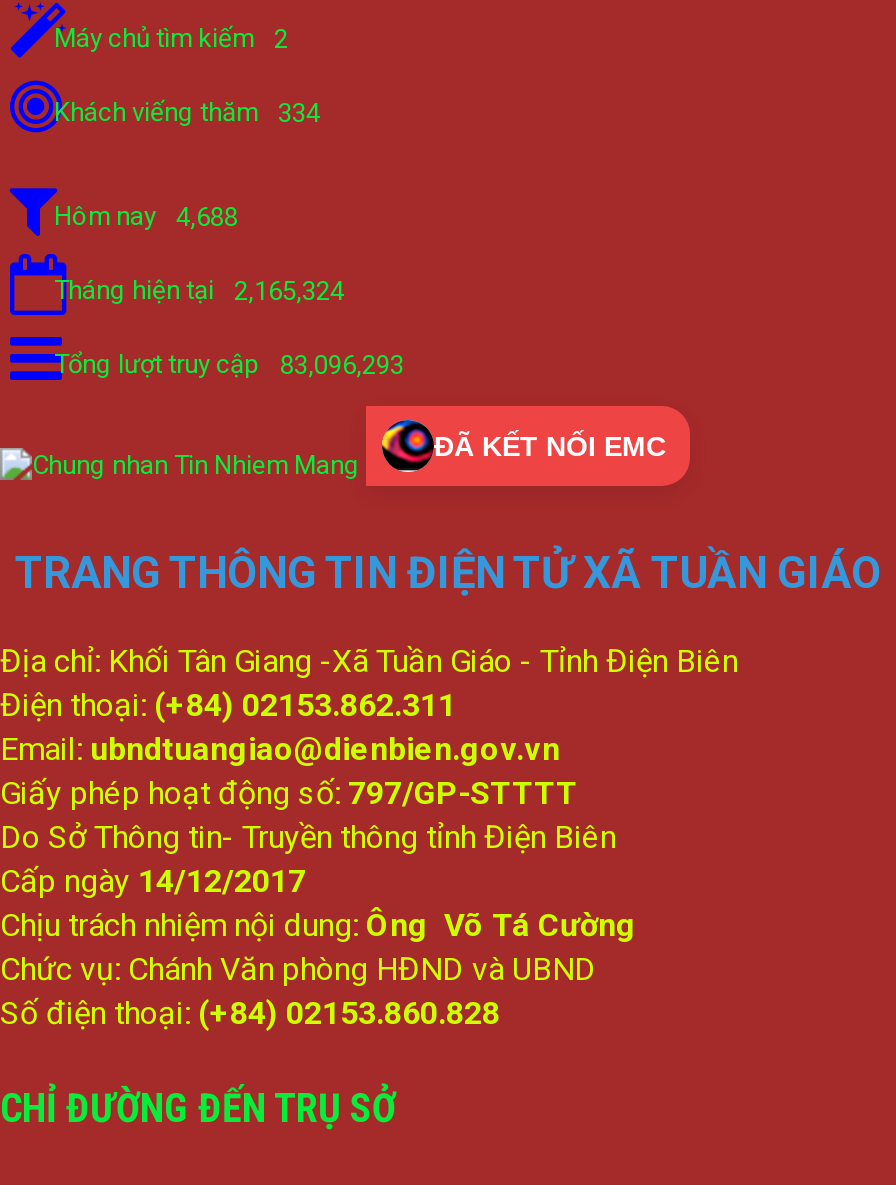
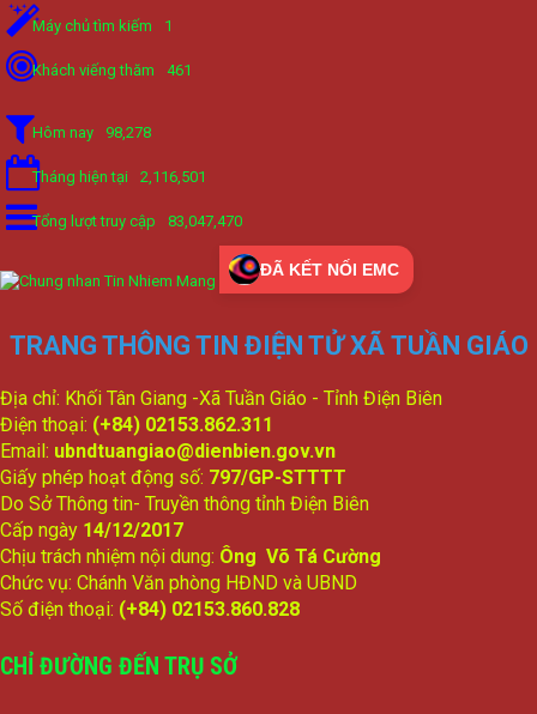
- Máy chủ tìm kiếm 2
+ Máy chủ tìm kiếm 1

- Khách viếng thăm 334
+ Khách viếng thăm 461

- Hôm nay 4,688
+ Hôm nay 98,278

- Tháng hiện tại 2,165,324
+ Tháng hiện tại 2,116,501

- Tổng lượt truy cập 83,096,293
+ Tổng lượt truy cập 83,047,470
